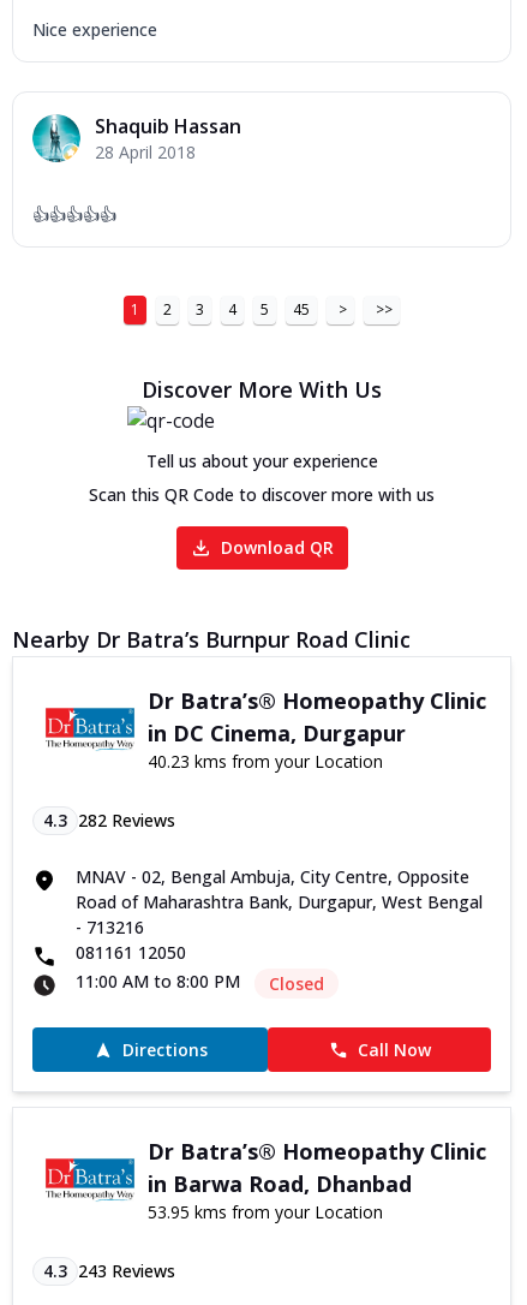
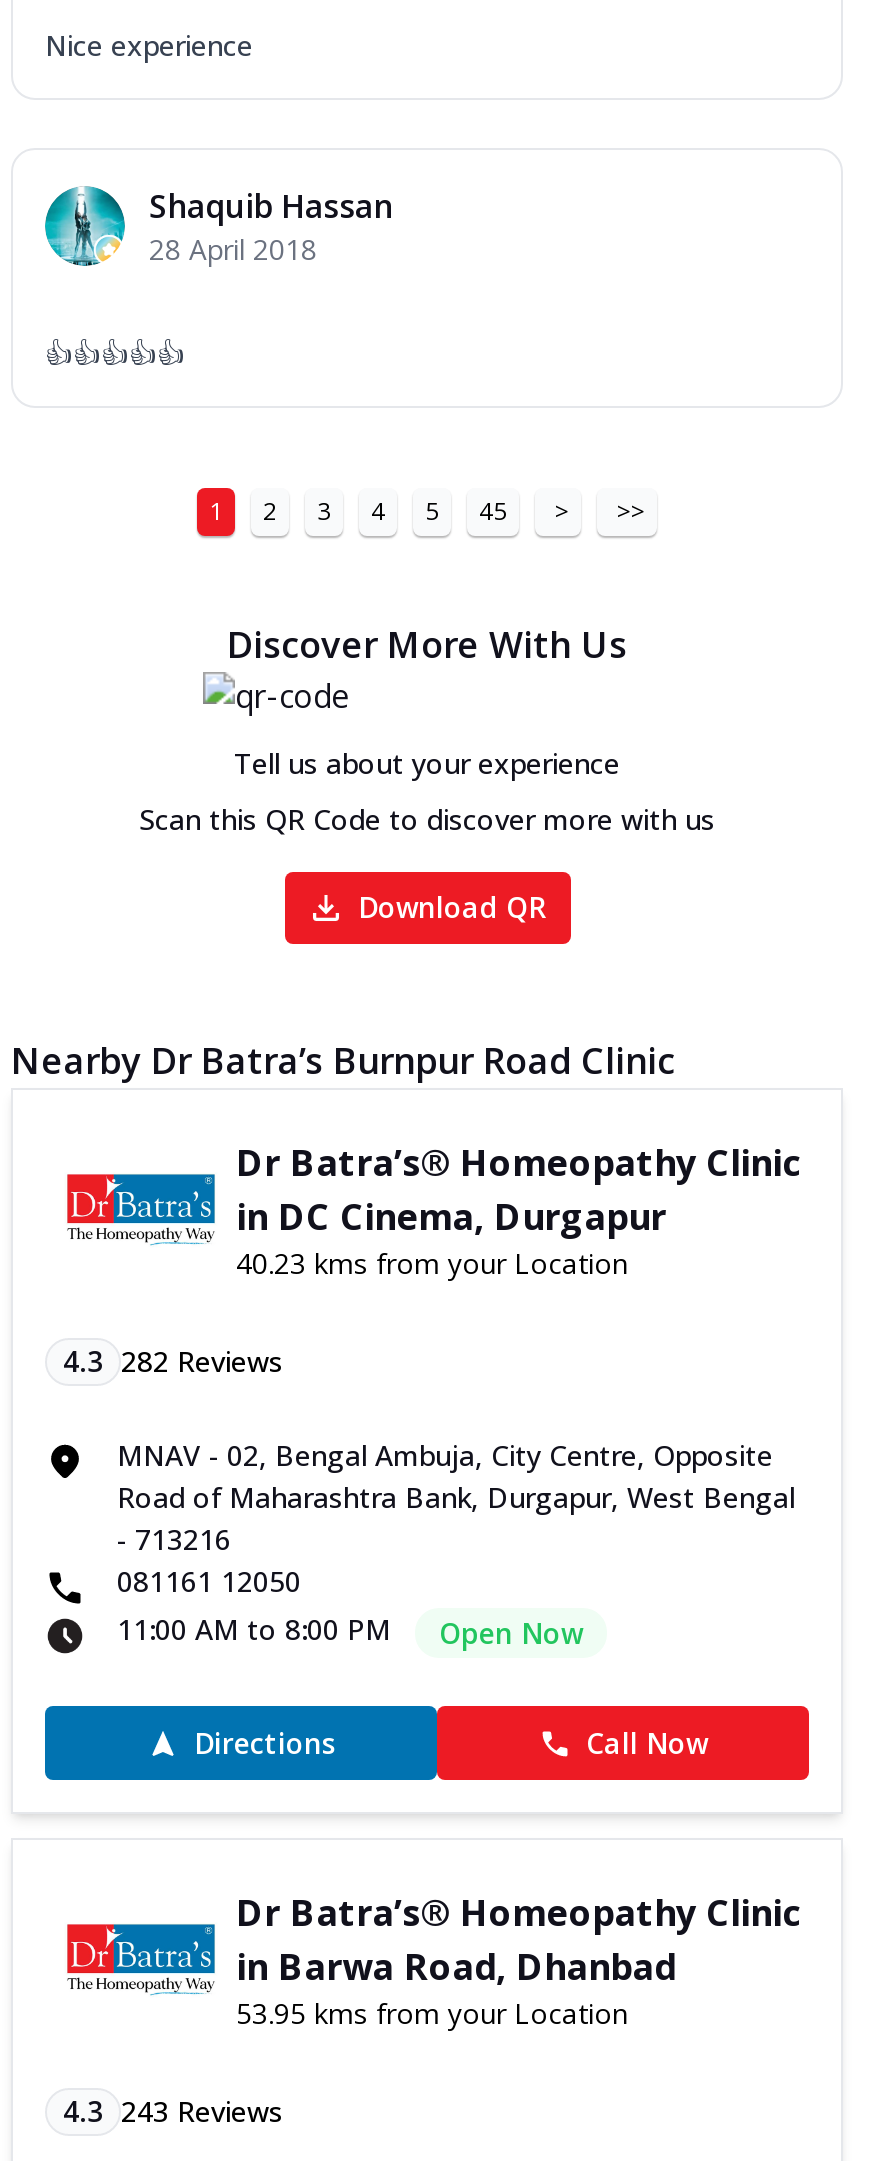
- Closed
+ Open Now
